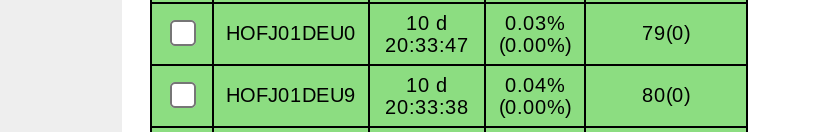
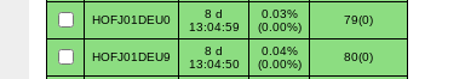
- 10 d
+ 8 d

- 20:33:47 (0.00%)
+ 13:04:59 (0.00%)

- 10 d
+ 8 d

- 20:33:38 (0.00%)
+ 13:04:50 (0.00%)
